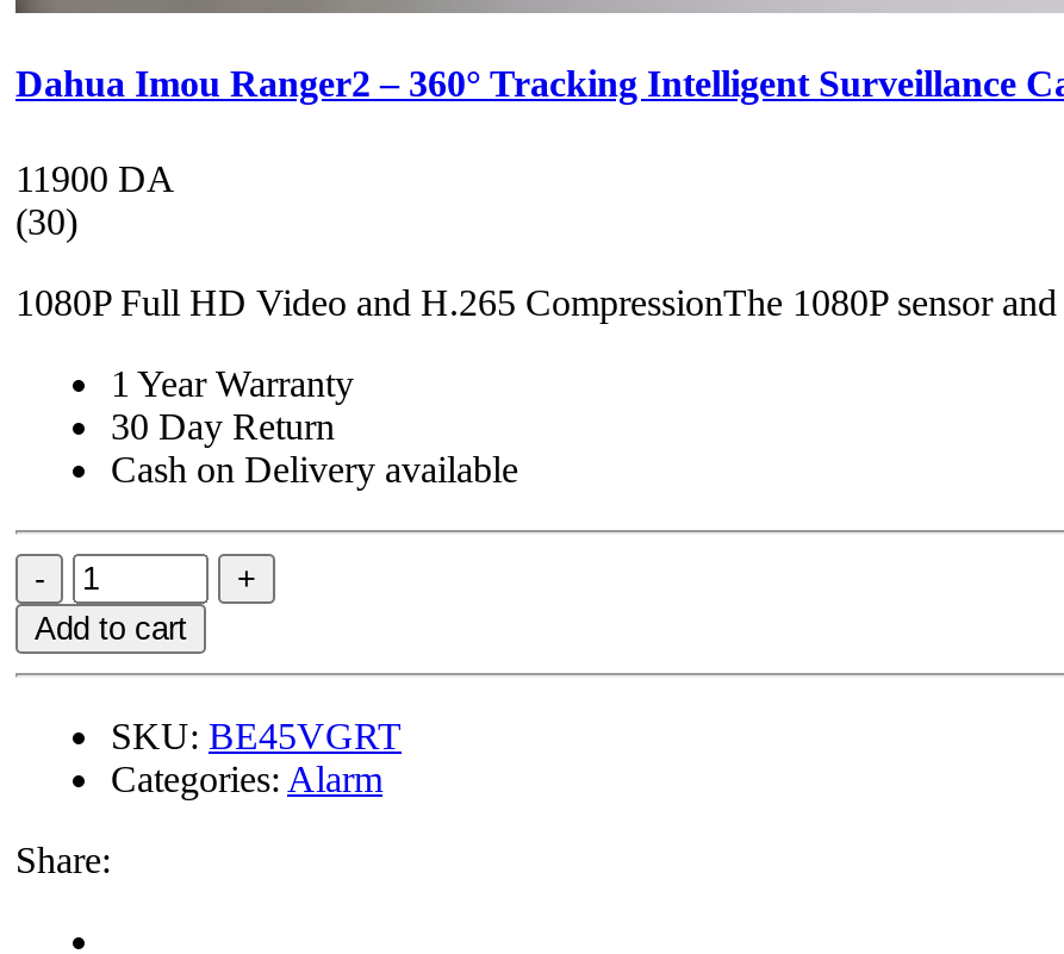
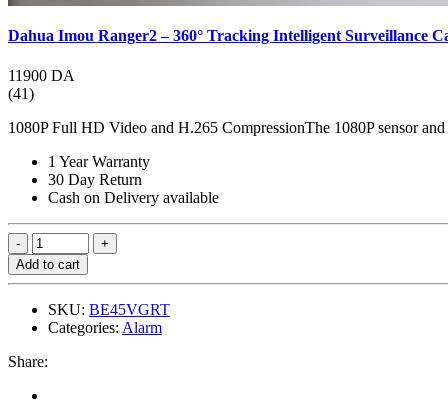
- (30)
+ (41)
